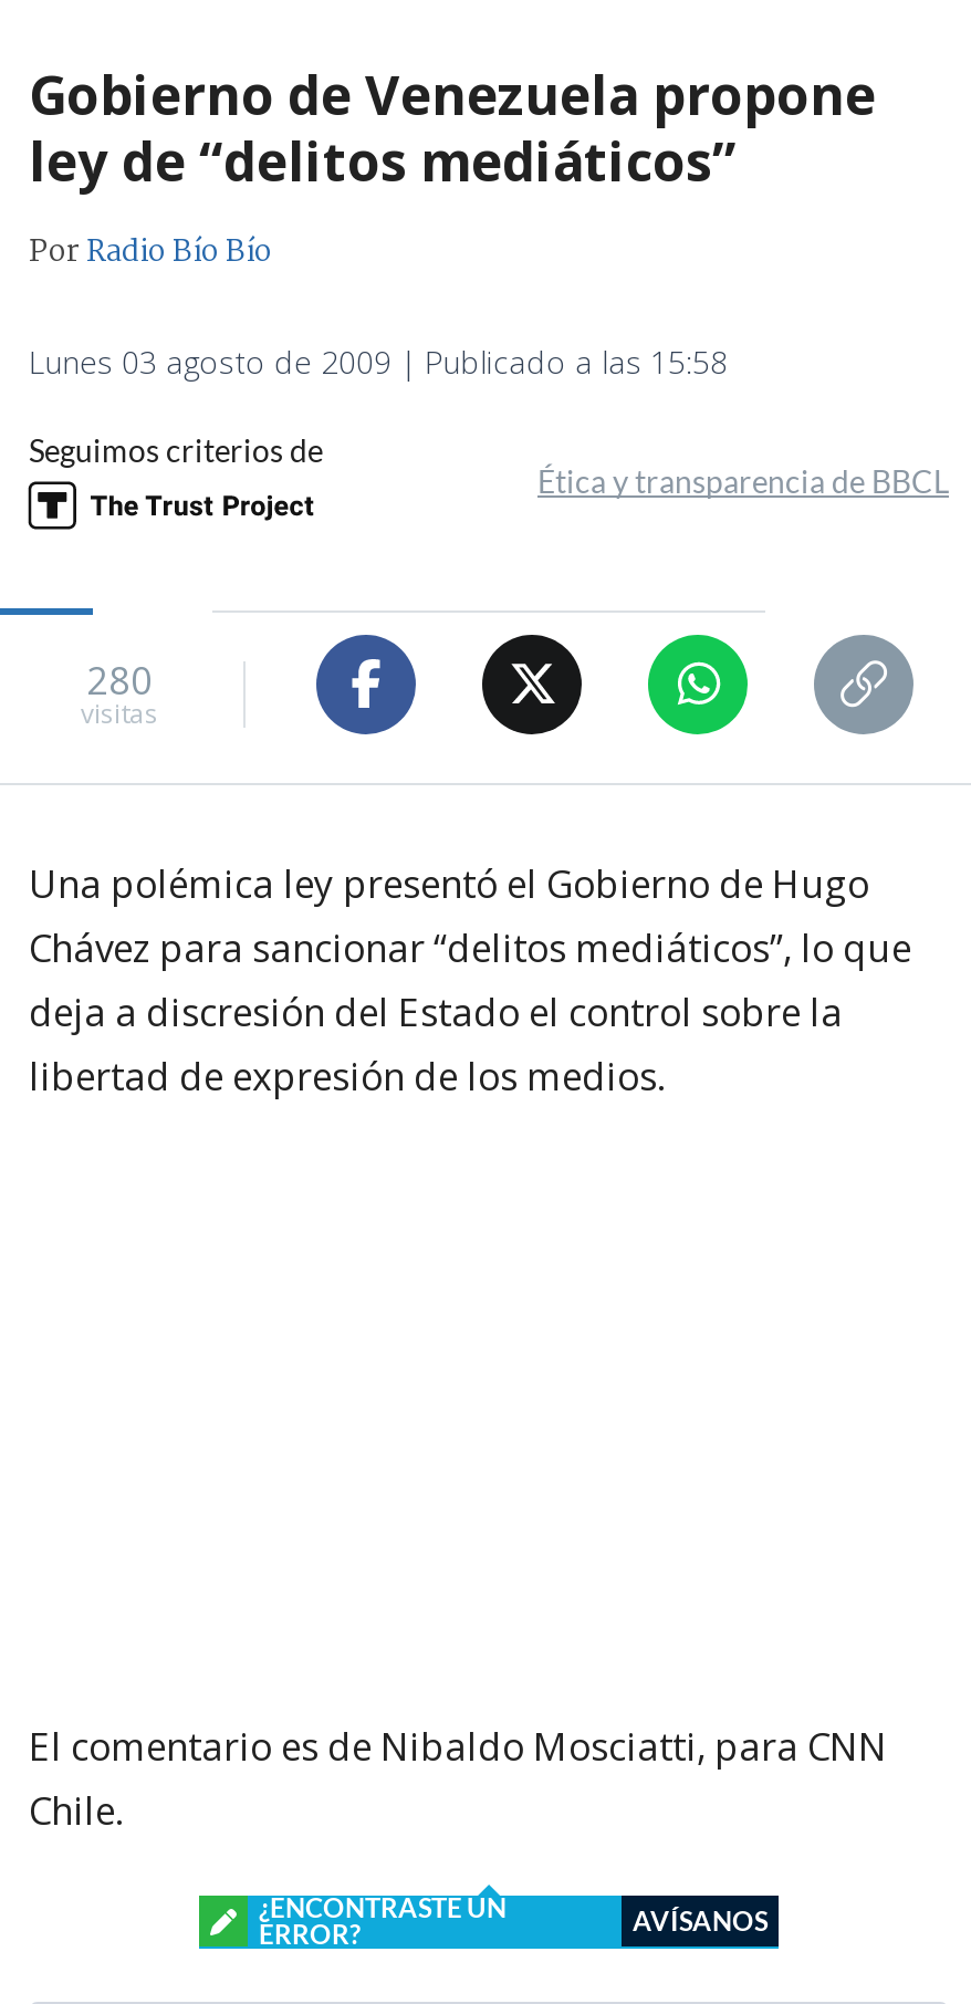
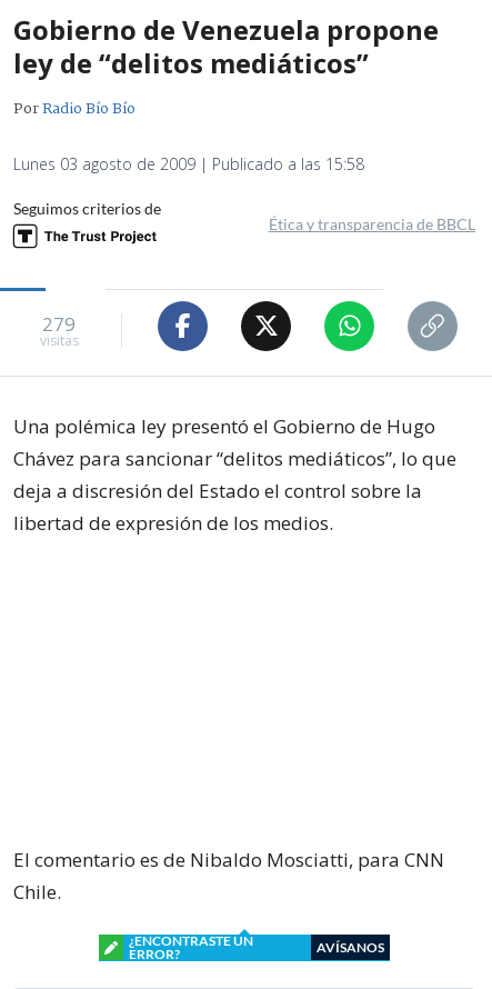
- 280
+ 279
